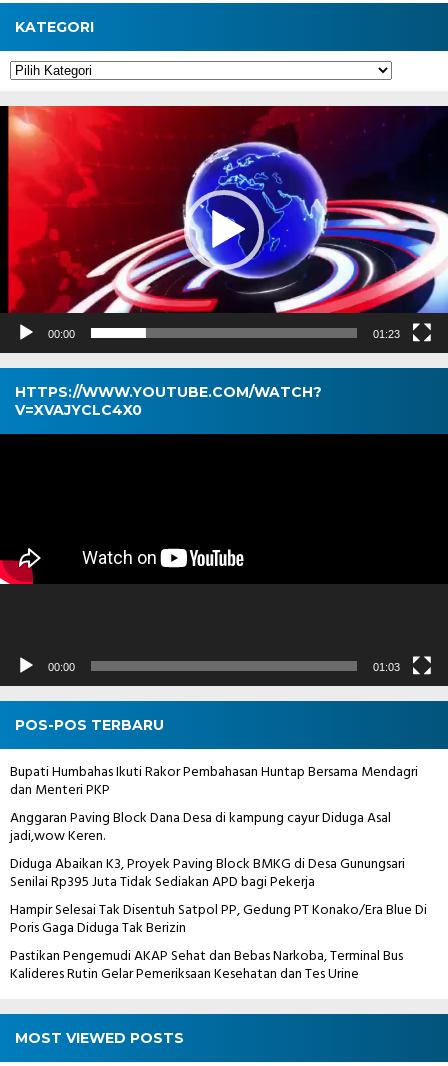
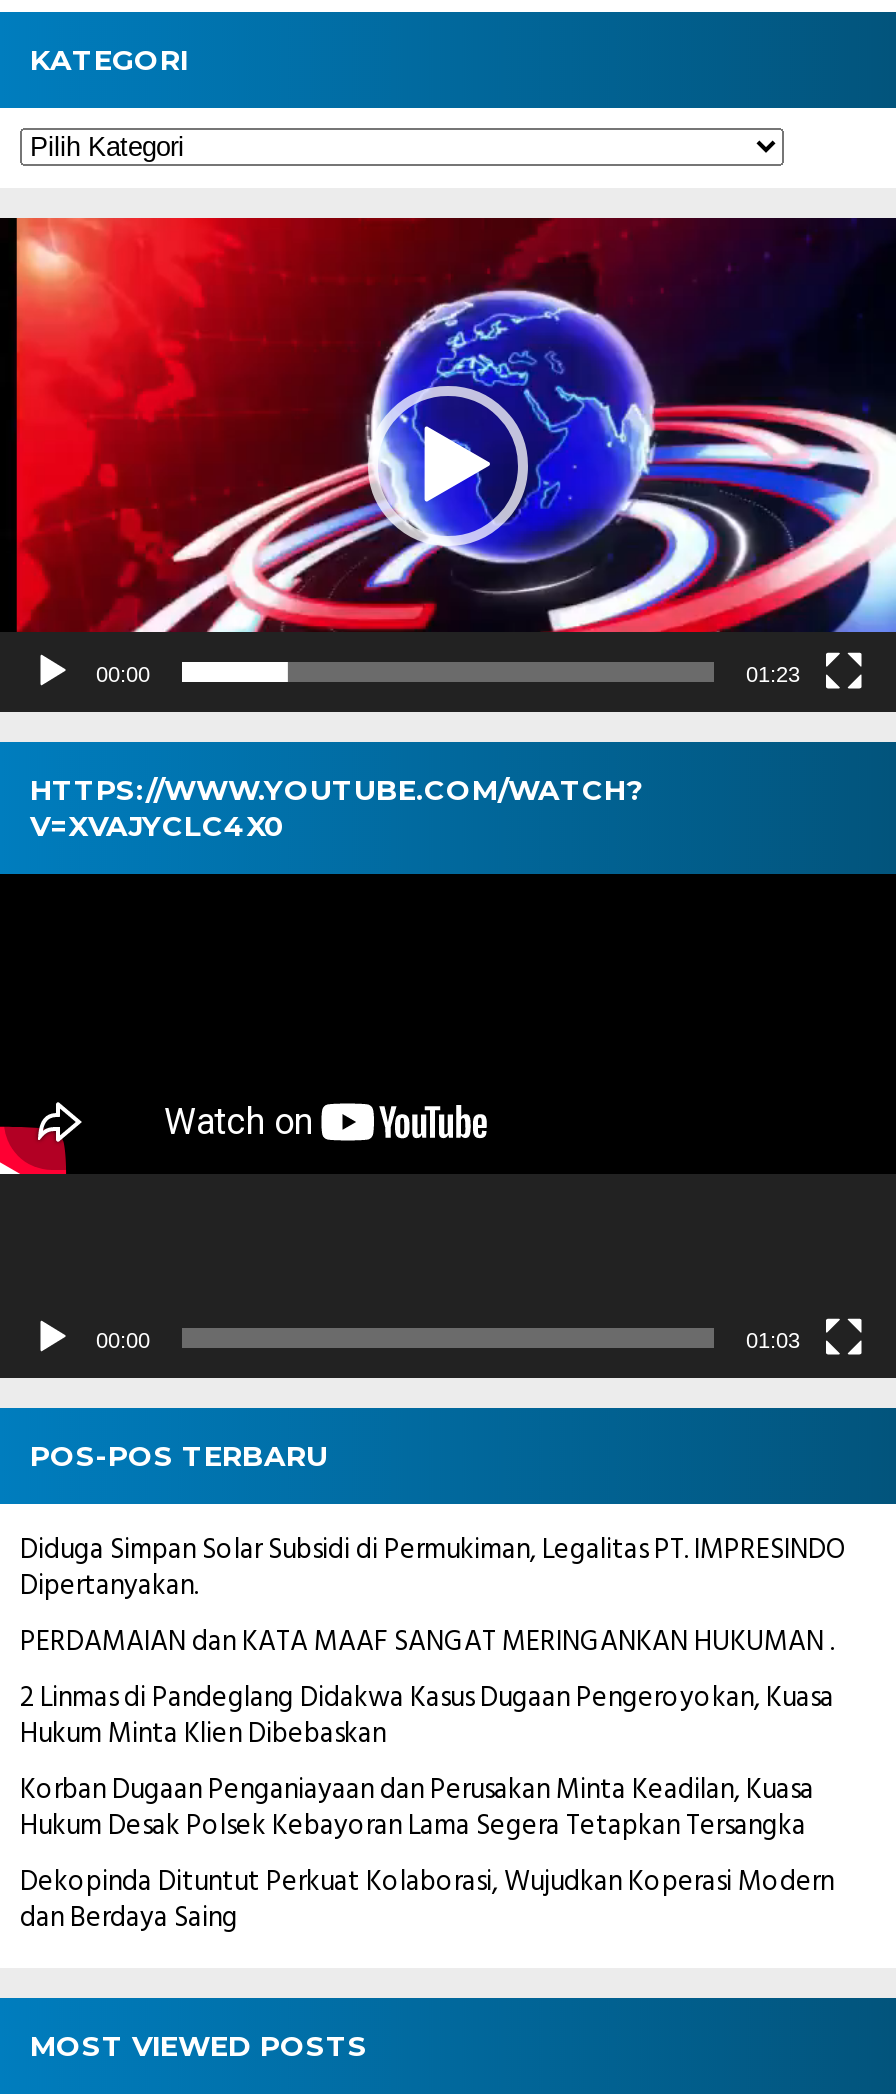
- Bupati Humbahas Ikuti Rakor Pembahasan Huntap Bersama Mendagri
- dan Menteri PKP
- Anggaran Paving Block Dana Desa di kampung cayur Diduga Asal
- jadi,wow Keren.
- Diduga Abaikan K3, Proyek Paving Block BMKG di Desa Gunungsari
- Senilai Rp395 Juta Tidak Sediakan APD bagi Pekerja
- Hampir Selesai Tak Disentuh Satpol PP, Gedung PT Konako/Era Blue Di
- Poris Gaga Diduga Tak Berizin
- Pastikan Pengemudi AKAP Sehat dan Bebas Narkoba, Terminal Bus
- Kalideres Rutin Gelar Pemeriksaan Kesehatan dan Tes Urine
+ Diduga Simpan Solar Subsidi di Permukiman, Legalitas PT. IMPRESINDO
+ Dipertanyakan.
+ PERDAMAIAN dan KATA MAAF SANGAT MERINGANKAN HUKUMAN .
+ 2 Linmas di Pandeglang Didakwa Kasus Dugaan Pengeroyokan, Kuasa
+ Hukum Minta Klien Dibebaskan
+ Korban Dugaan Penganiayaan dan Perusakan Minta Keadilan, Kuasa
+ Hukum Desak Polsek Kebayoran Lama Segera Tetapkan Tersangka
+ Dekopinda Dituntut Perkuat Kolaborasi, Wujudkan Koperasi Modern
+ dan Berdaya Saing
